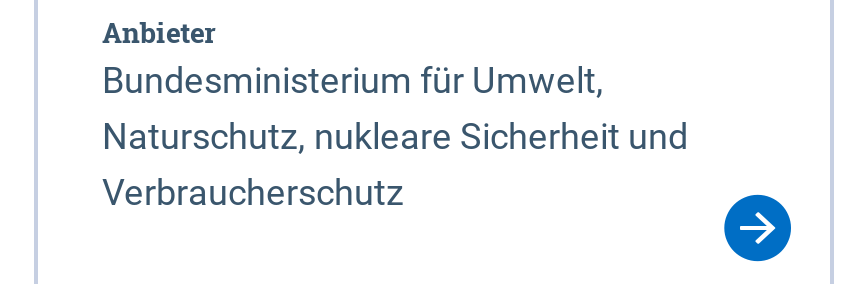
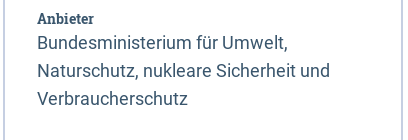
- [image]
